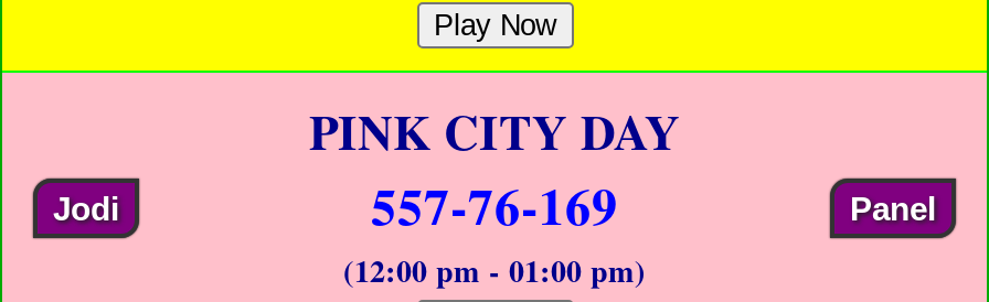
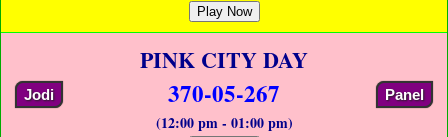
- 557-76-169
+ 370-05-267
